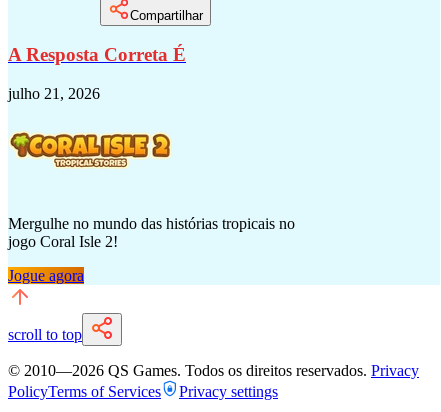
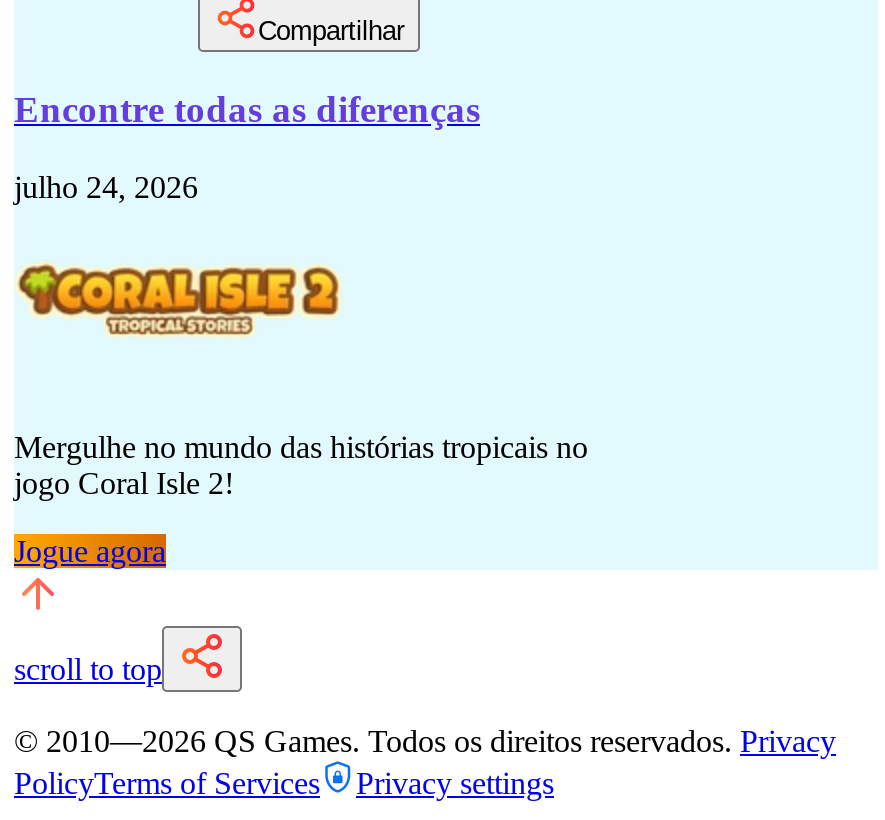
- A Resposta Correta É
+ Encontre todas as diferenças

- julho 21, 2026
+ julho 24, 2026
